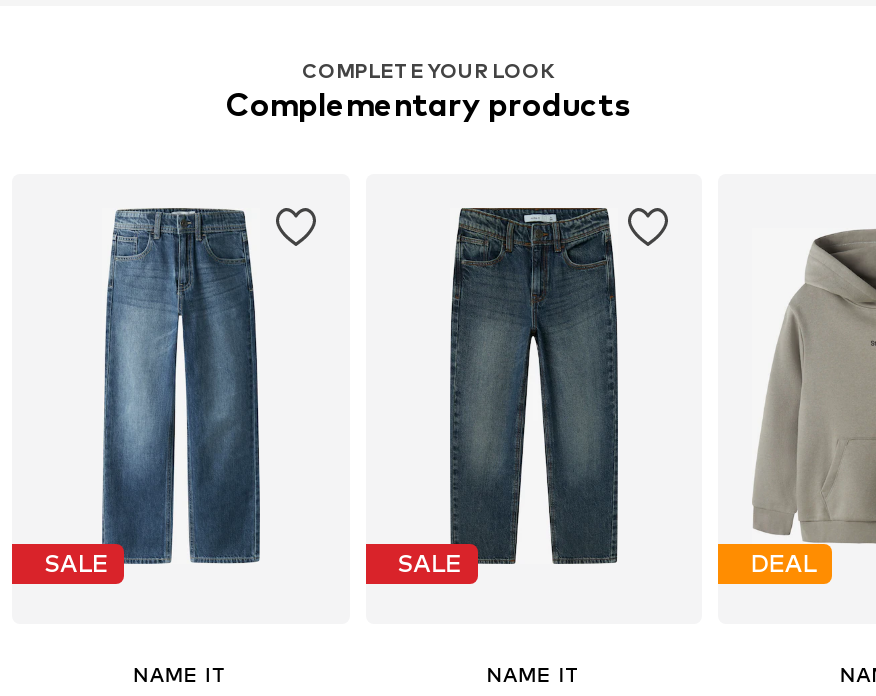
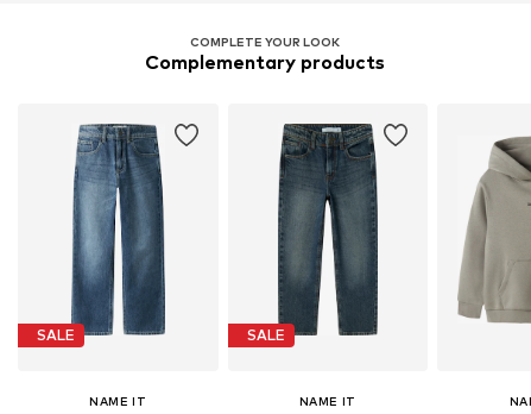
- DEAL
